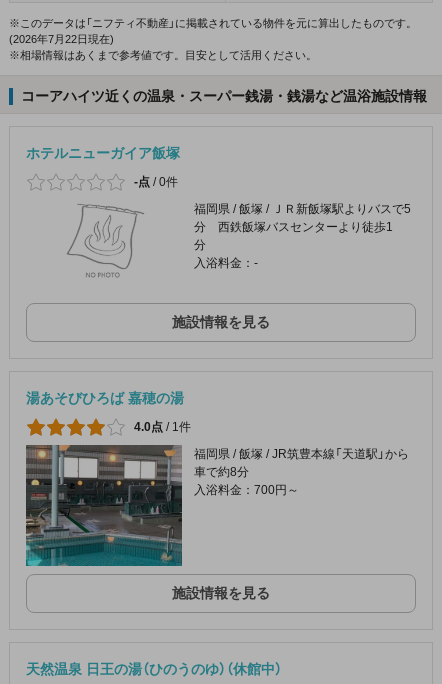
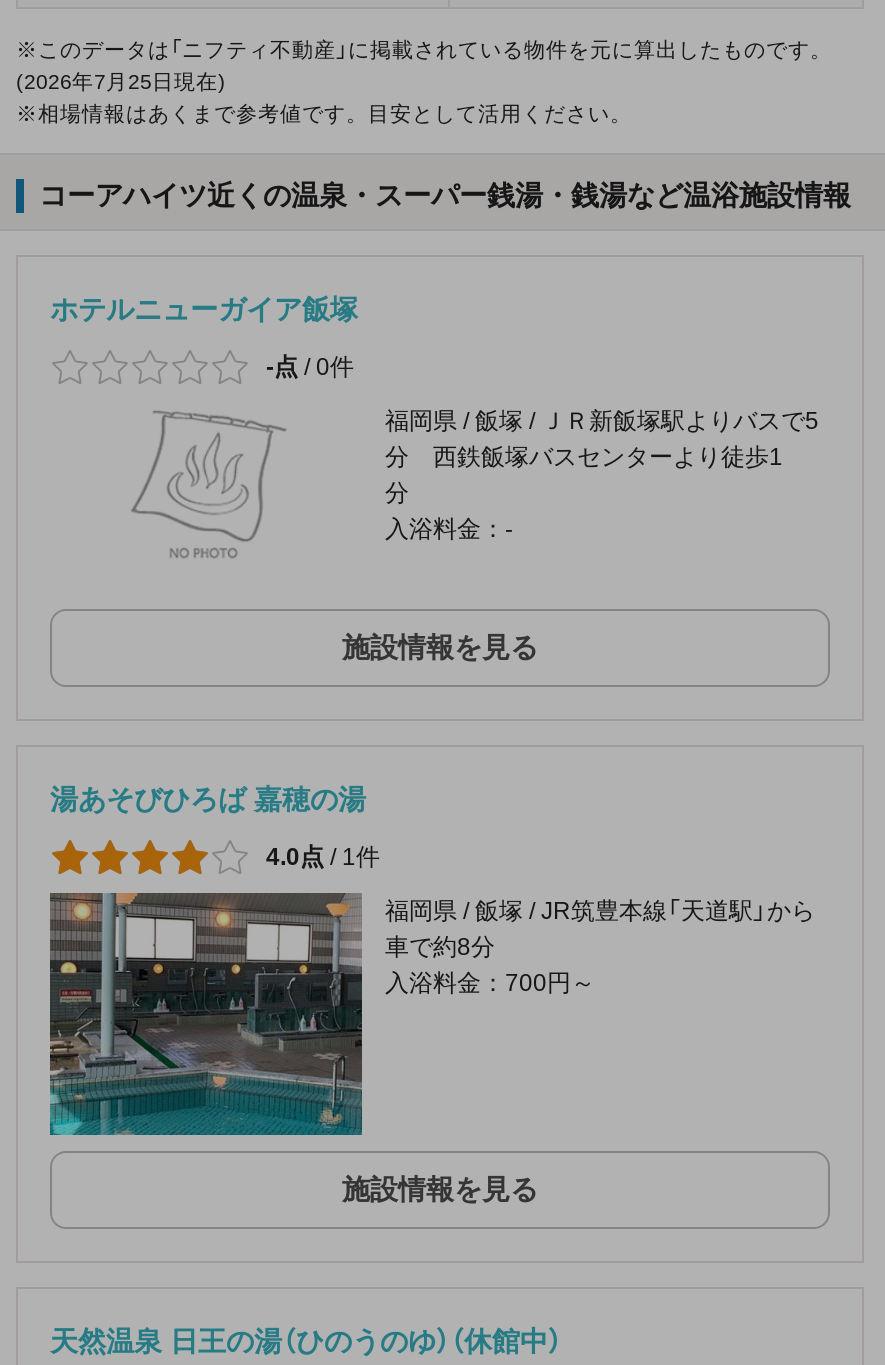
- (2026年7月22日現在)
+ (2026年7月25日現在)
